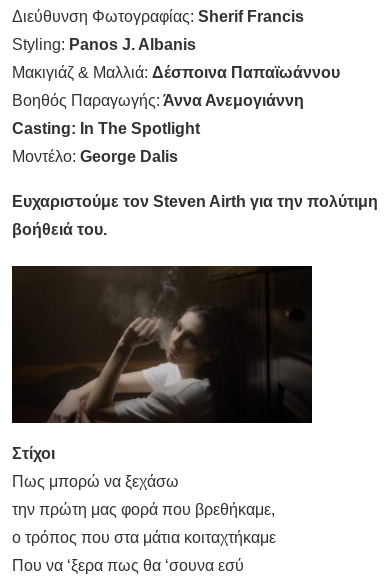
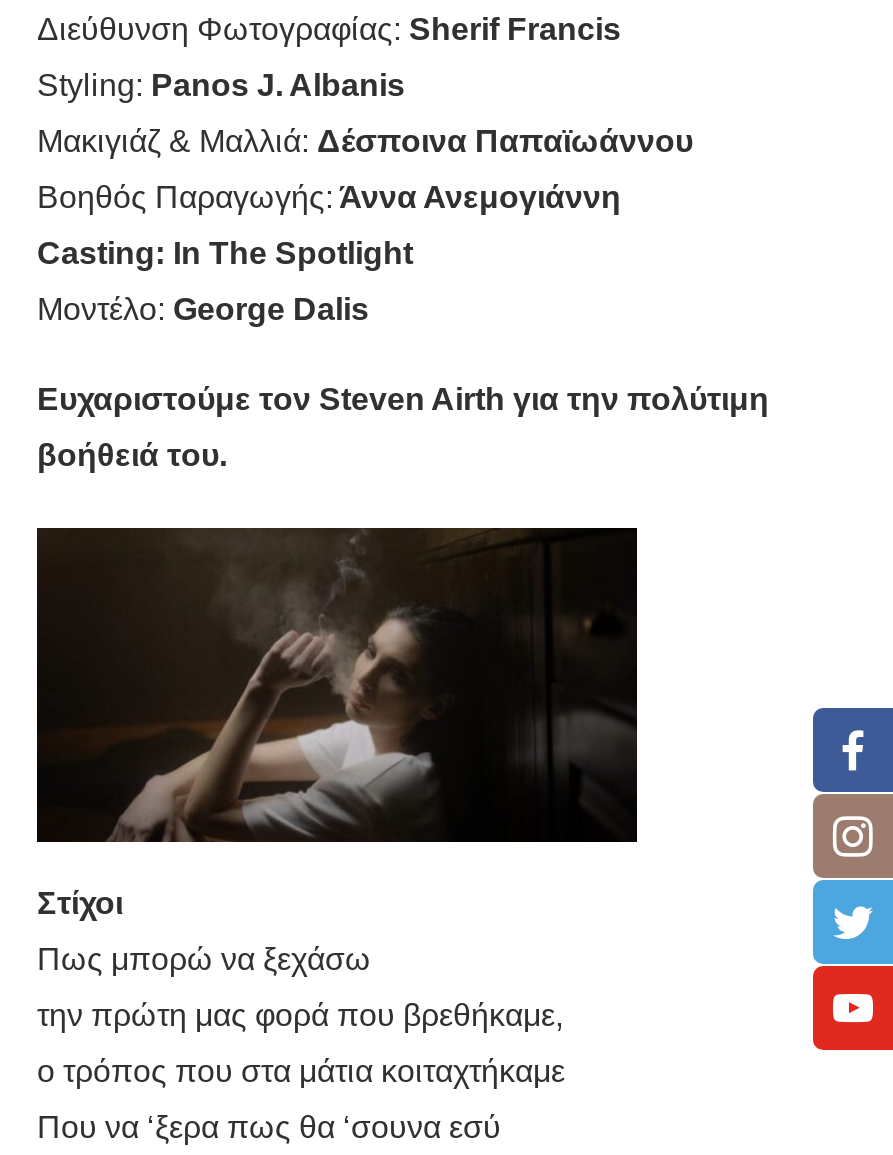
+ [image]
